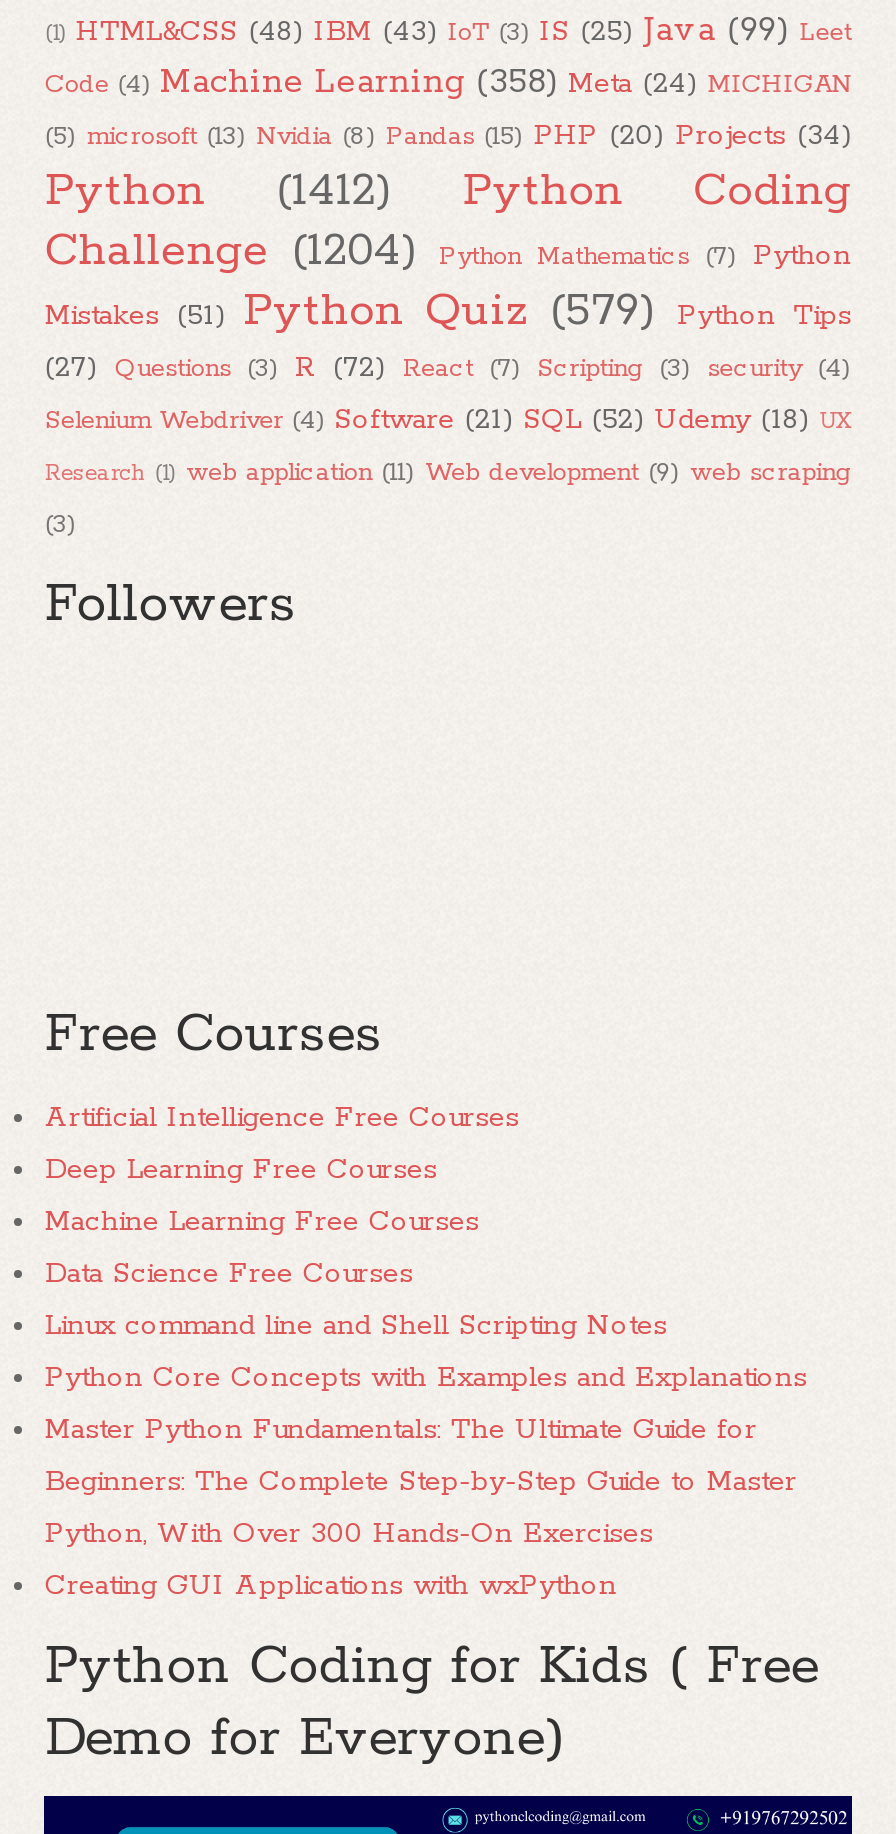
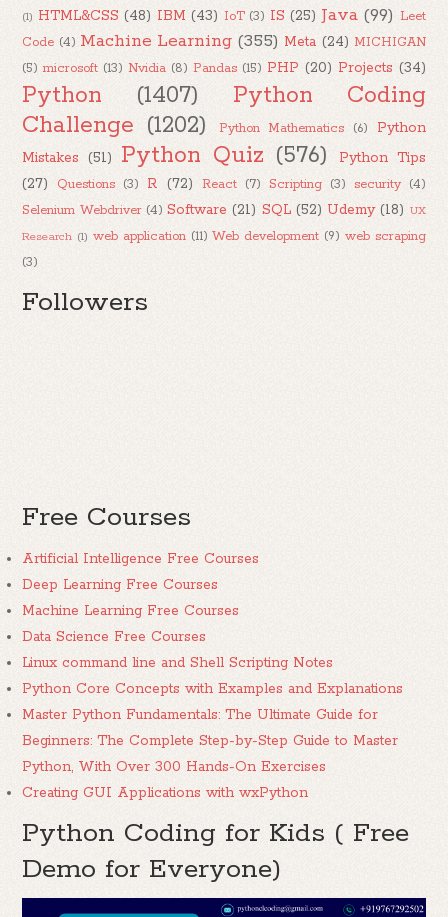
- Code (4) Machine Learning (358) Meta (24) MICHIGAN
+ Code (4) Machine Learning (355) Meta (24) MICHIGAN

- Python (1412) Python Coding
+ Python (1407) Python Coding

- Challenge (1204)
+ Challenge (1202)

- Python Mathematics (7) Python
+ Python Mathematics (6) Python

- Mistakes (51) Python Quiz (579)
+ Mistakes (51) Python Quiz (576)
